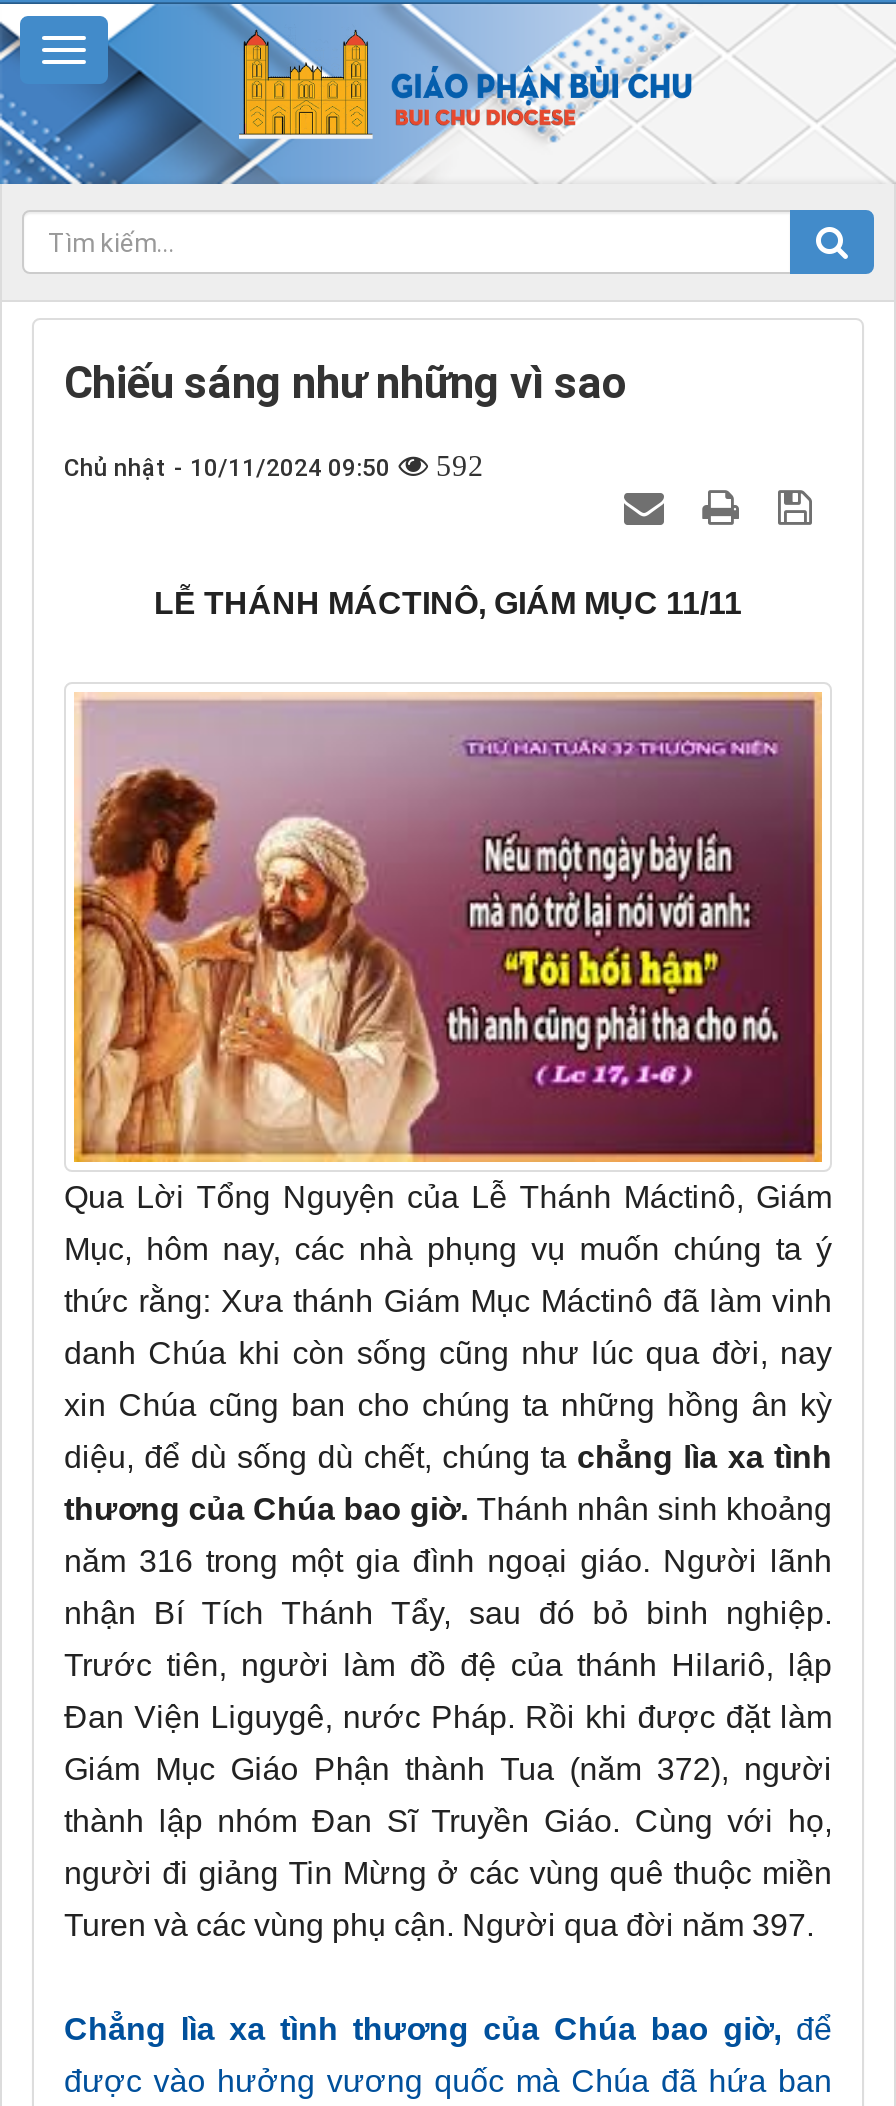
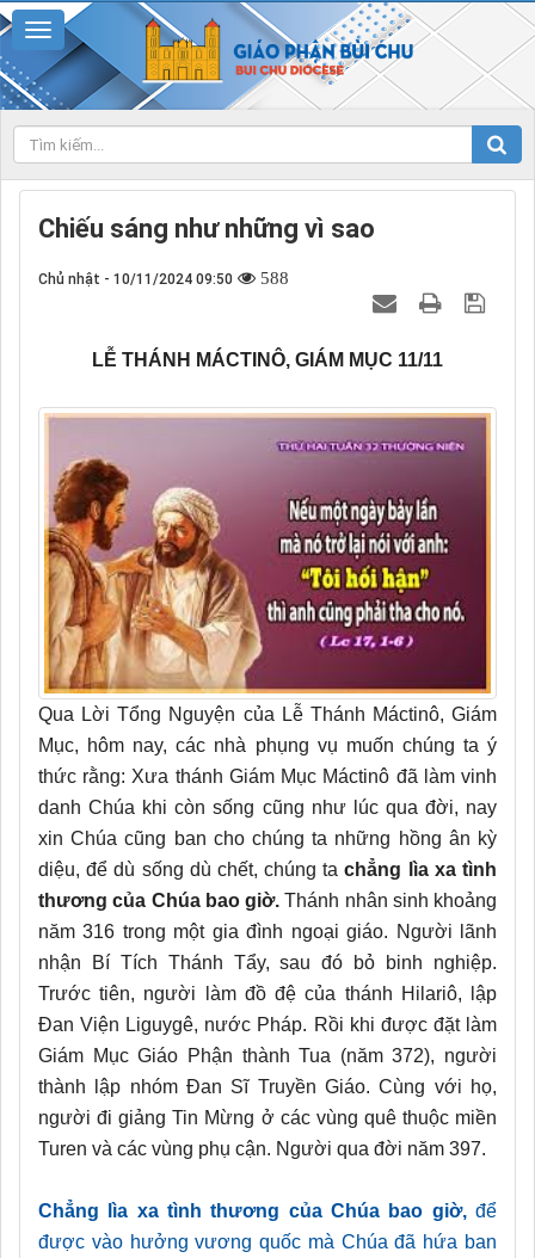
- Chủ nhật - 10/11/2024 09:50 592
+ Chủ nhật - 10/11/2024 09:50 588
